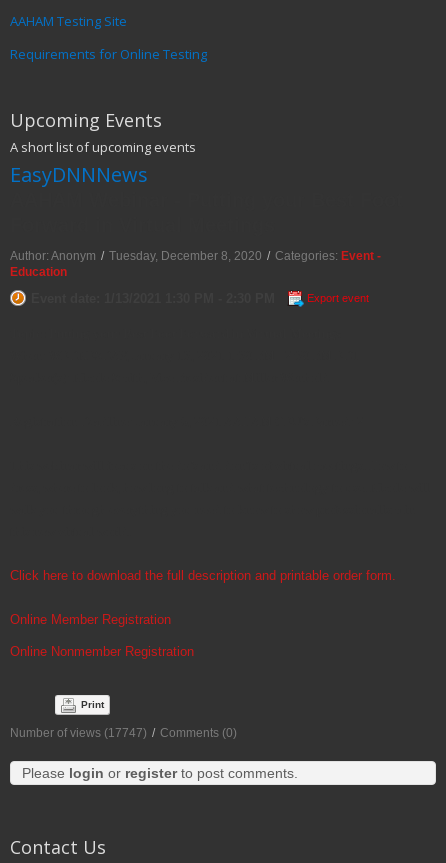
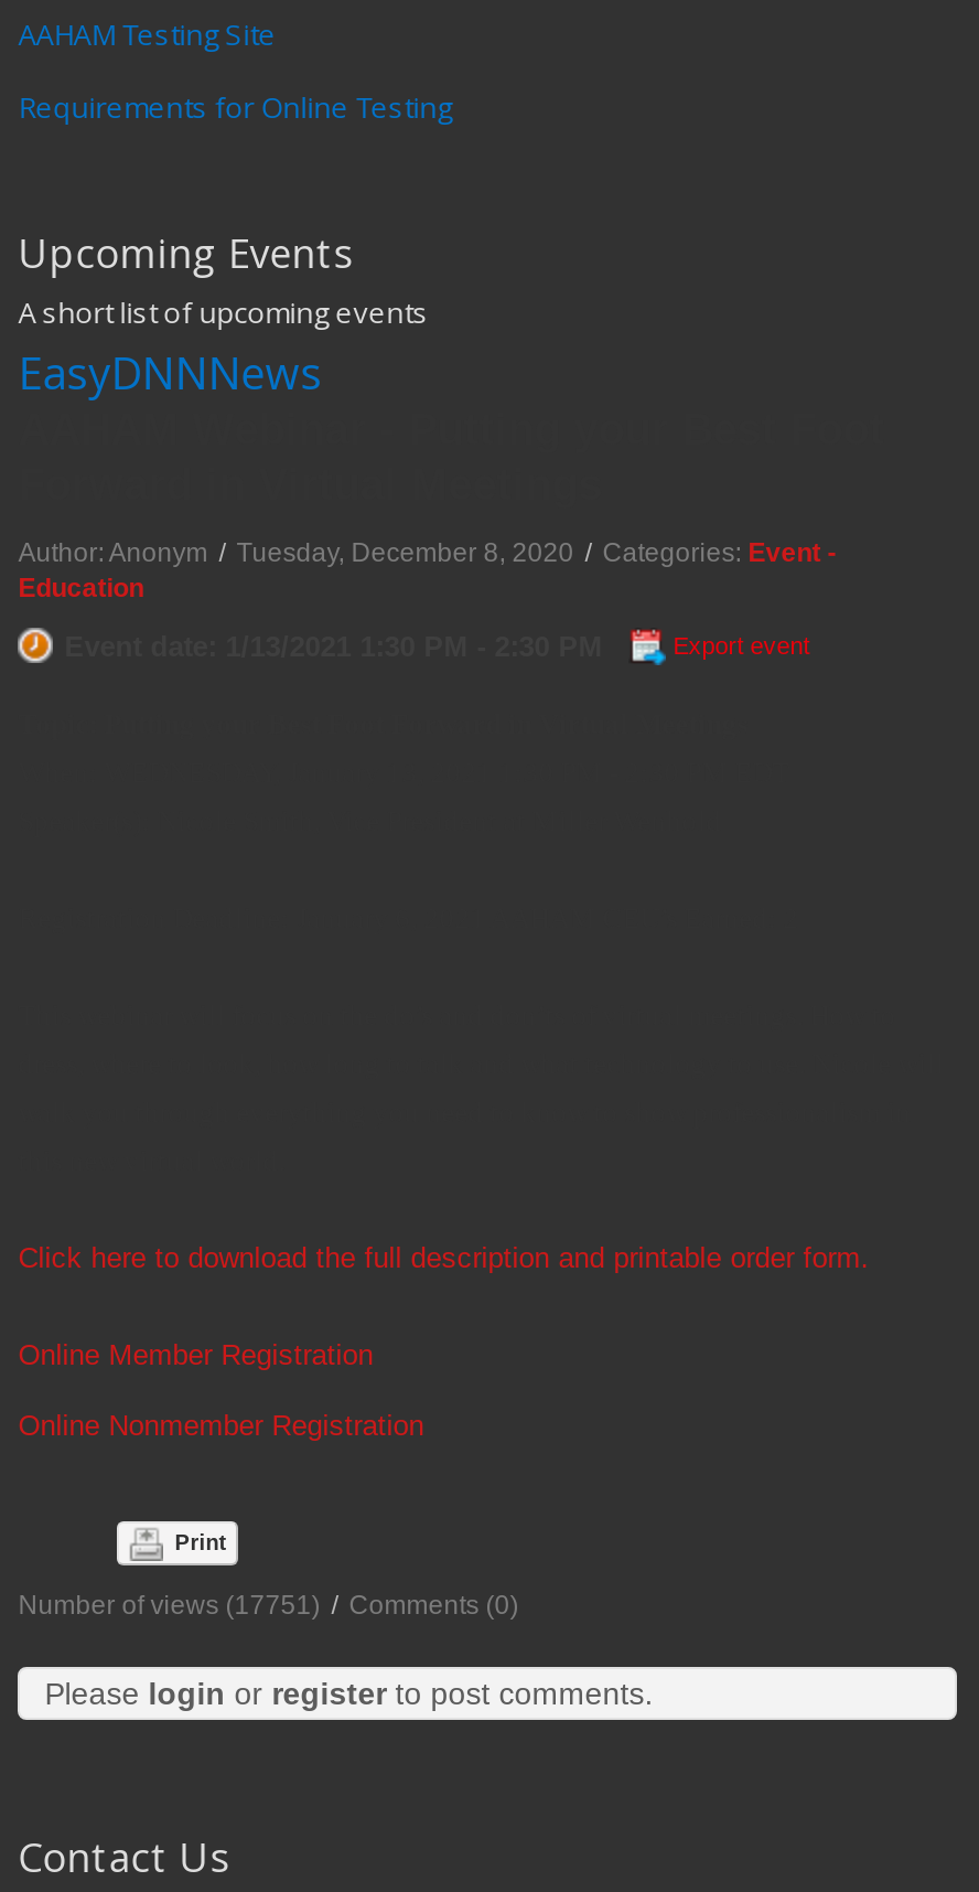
- Number of views (17747) / Comments (0)
+ Number of views (17751) / Comments (0)
